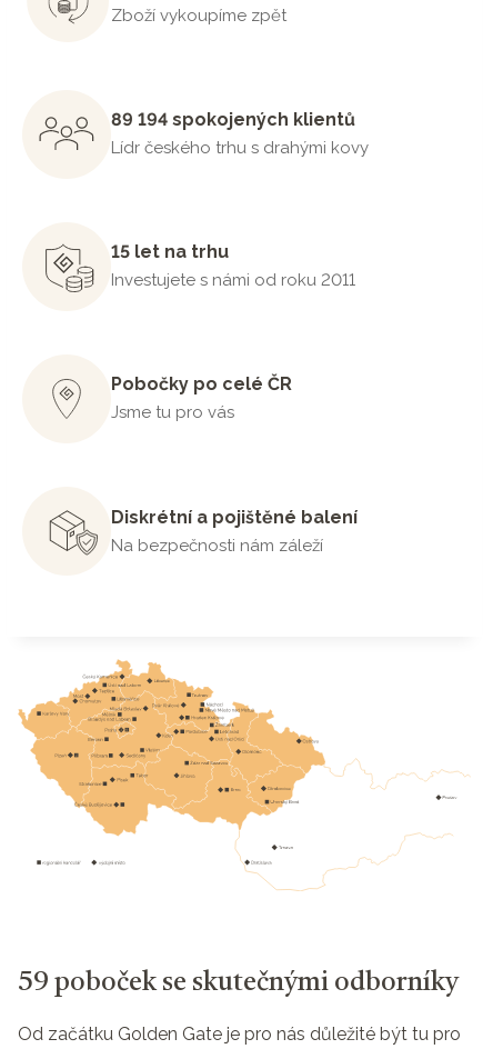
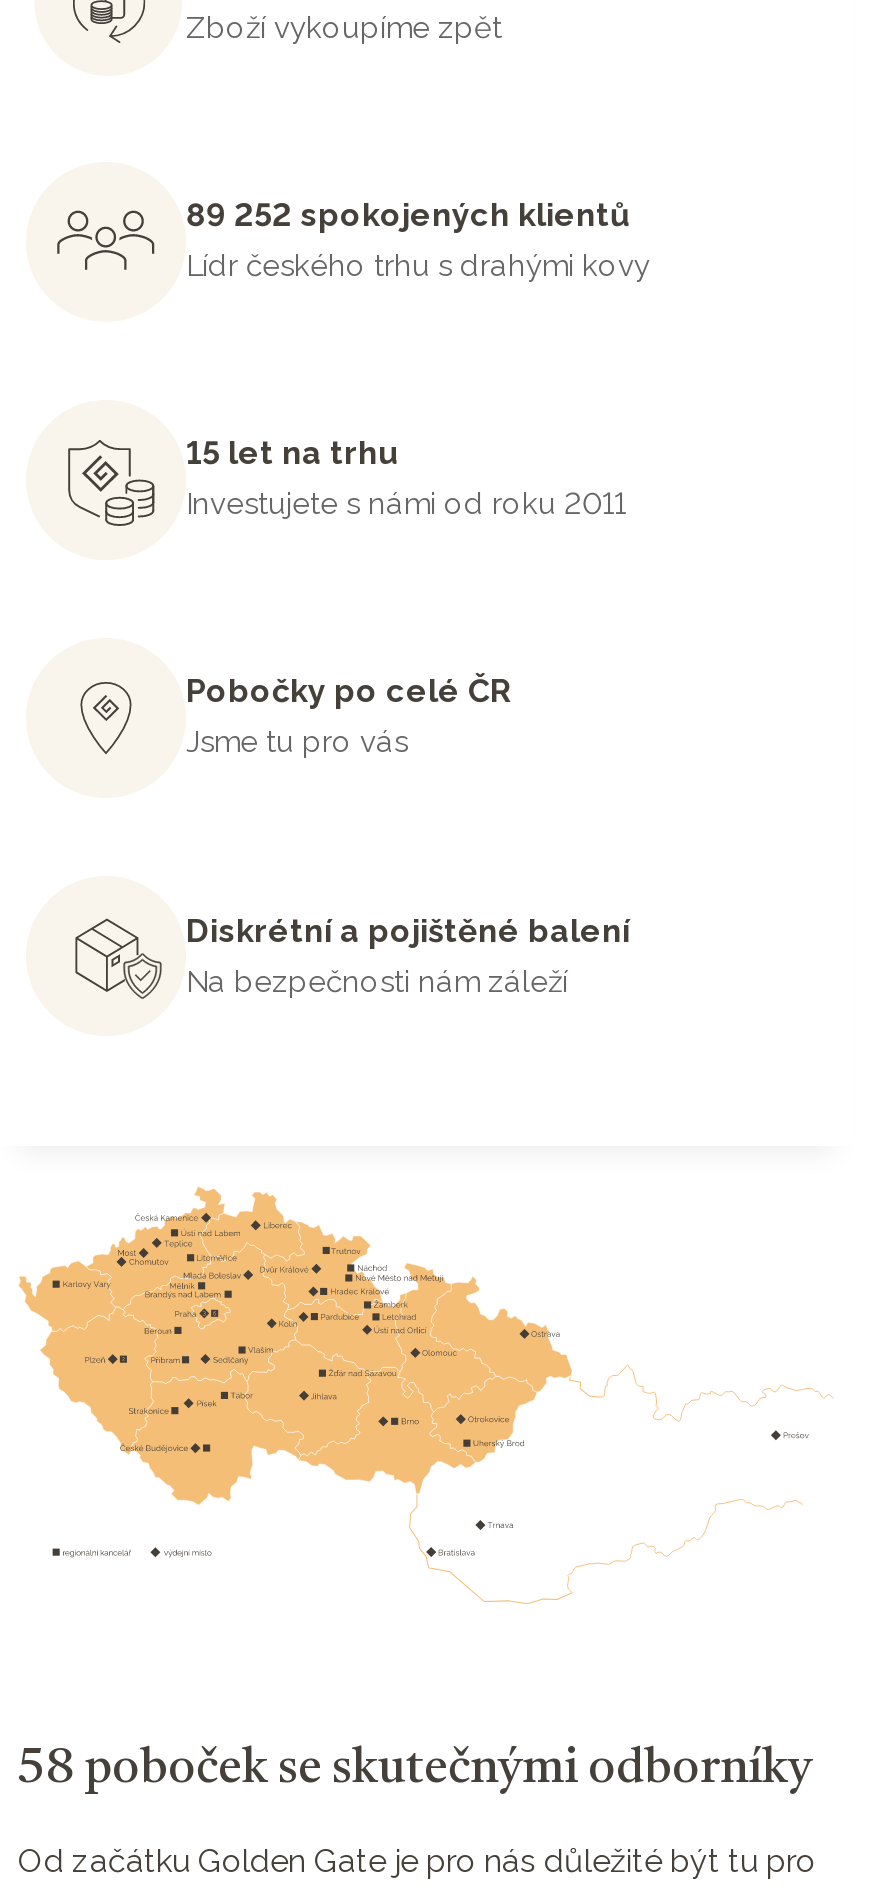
- 89 194 spokojených klientů
+ 89 252 spokojených klientů

- 59 poboček se skutečnými odborníky
+ 58 poboček se skutečnými odborníky
